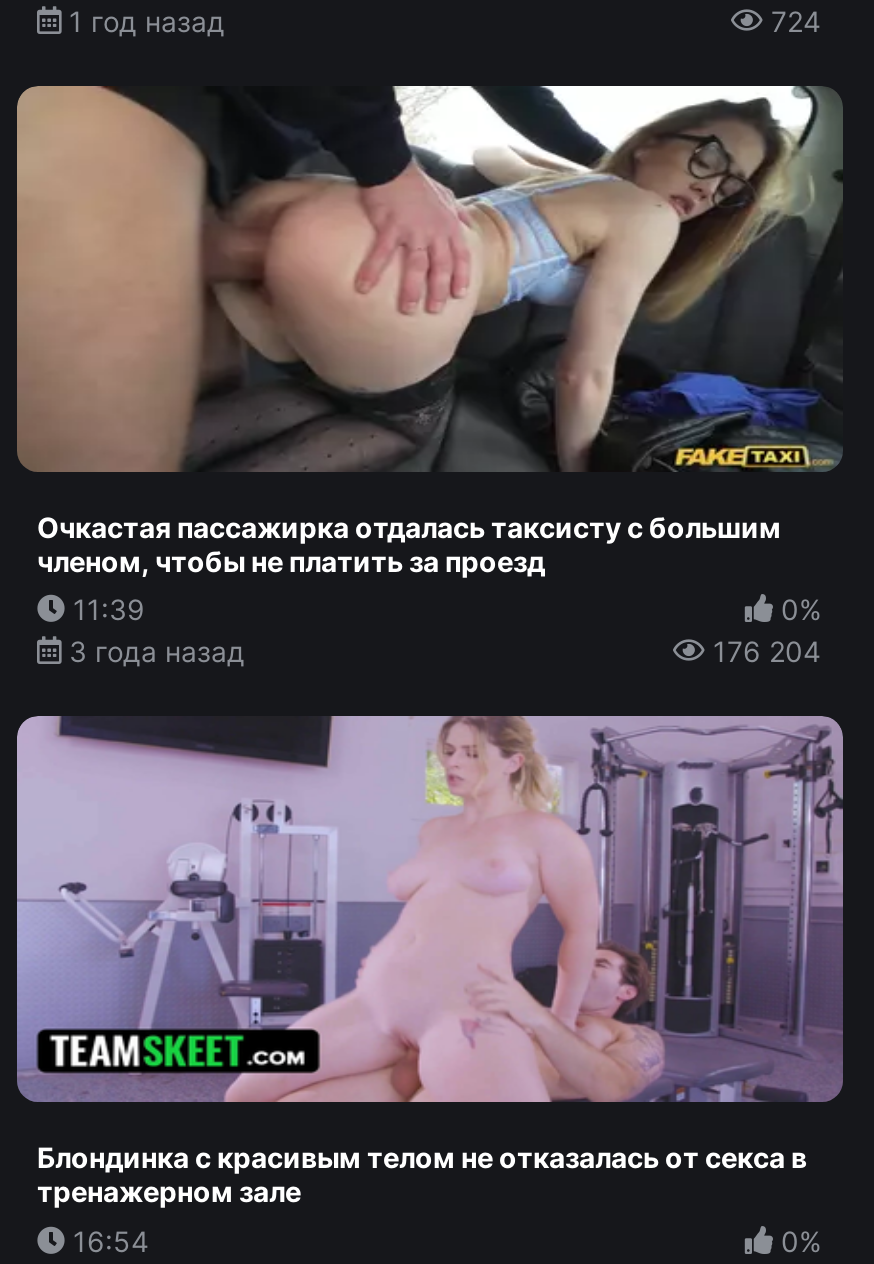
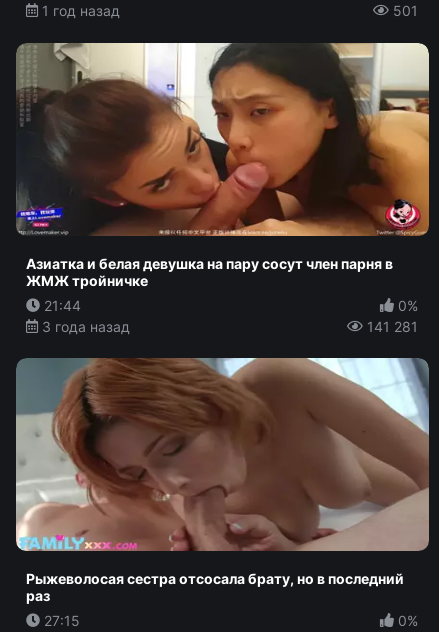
- 724
+ 501

- [image]
- Очкастая пассажирка отдалась таксисту с большим
- членом, чтобы не платить за проезд
- 11:39
+ [image]
+ Азиатка и белая девушка на пару сосут член парня в
+ ЖМЖ тройничке
+ 21:44

- 176 204
+ 141 281

- [image]
- Блондинка с красивым телом не отказалась от секса в
- тренажерном зале
- 16:54
+ [image]
+ Рыжеволосая сестра отсосала брату, но в последний
+ раз
+ 27:15
